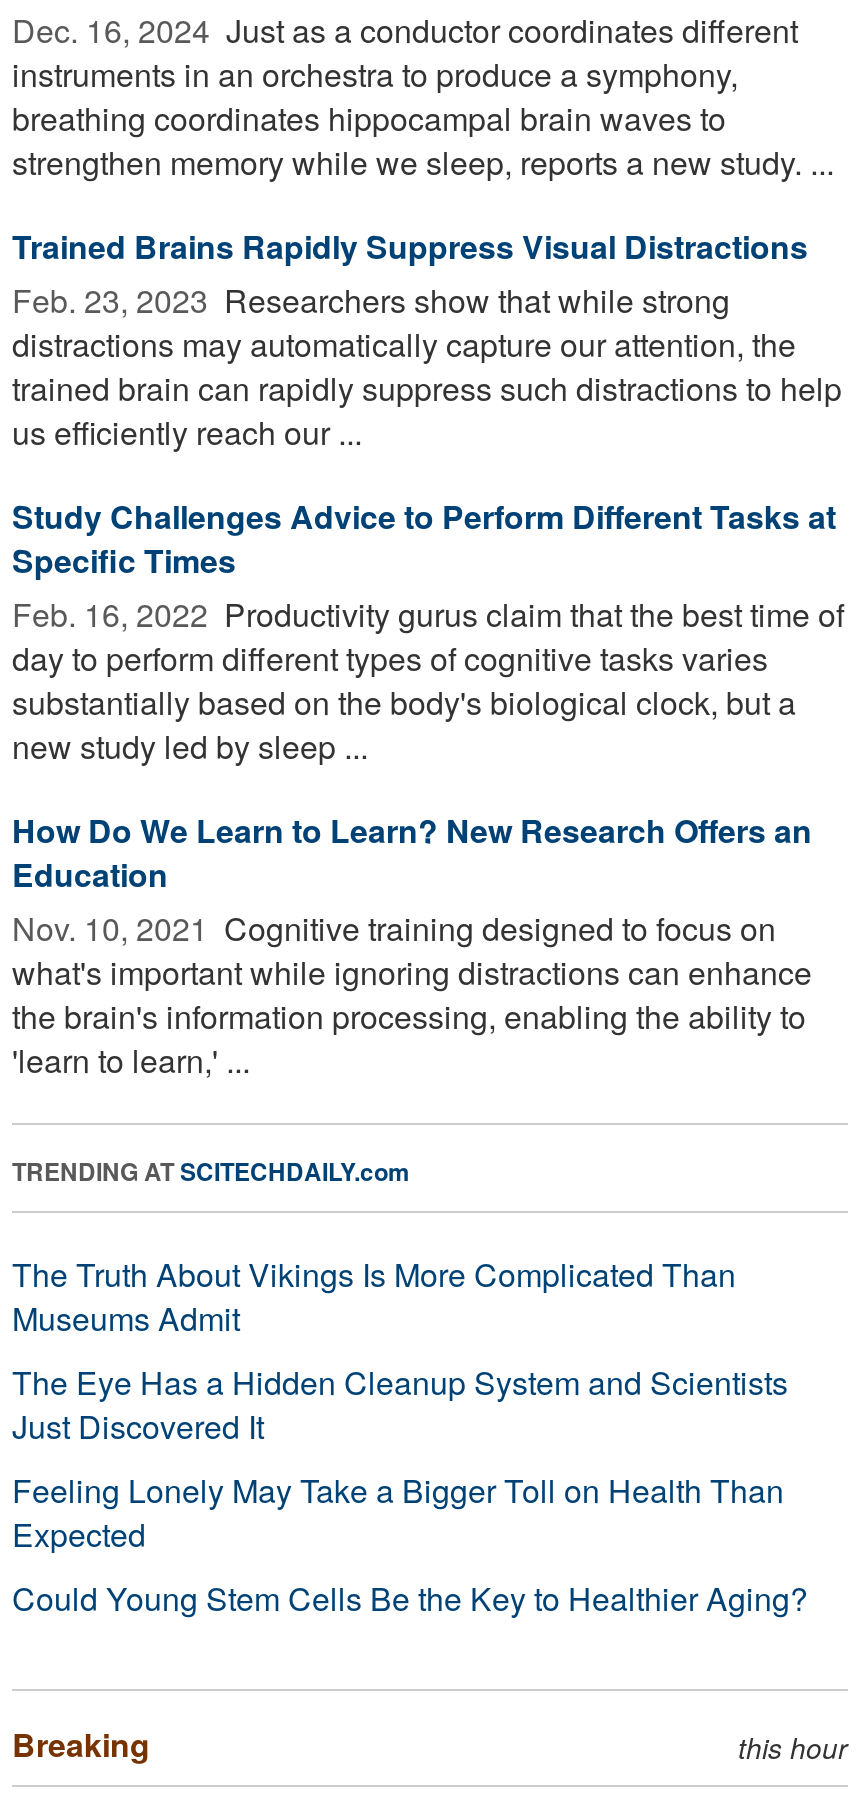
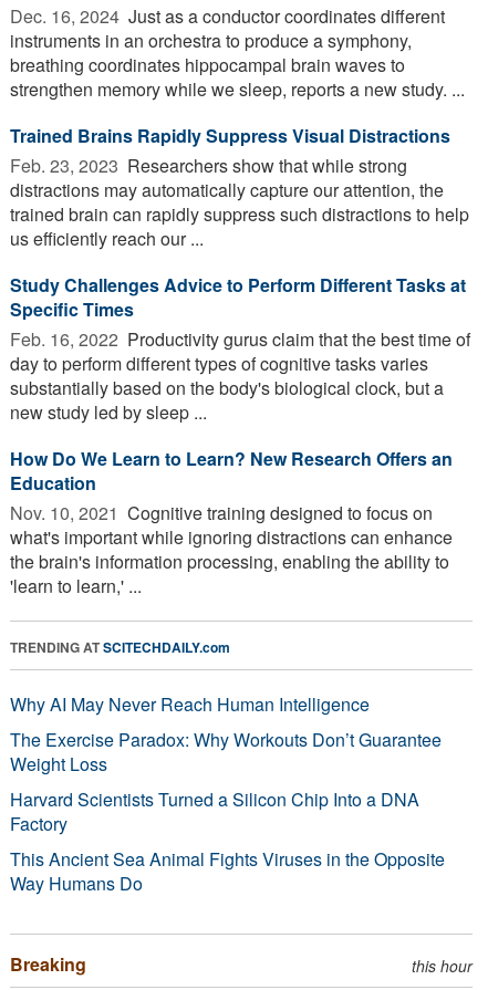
- The Truth About Vikings Is More Complicated Than
- Museums Admit
- The Eye Has a Hidden Cleanup System and Scientists
- Just Discovered It
- Feeling Lonely May Take a Bigger Toll on Health Than
- Expected
- Could Young Stem Cells Be the Key to Healthier Aging?
+ Why AI May Never Reach Human Intelligence
+ The Exercise Paradox: Why Workouts Don’t Guarantee
+ Weight Loss
+ Harvard Scientists Turned a Silicon Chip Into a DNA
+ Factory
+ This Ancient Sea Animal Fights Viruses in the Opposite
+ Way Humans Do
